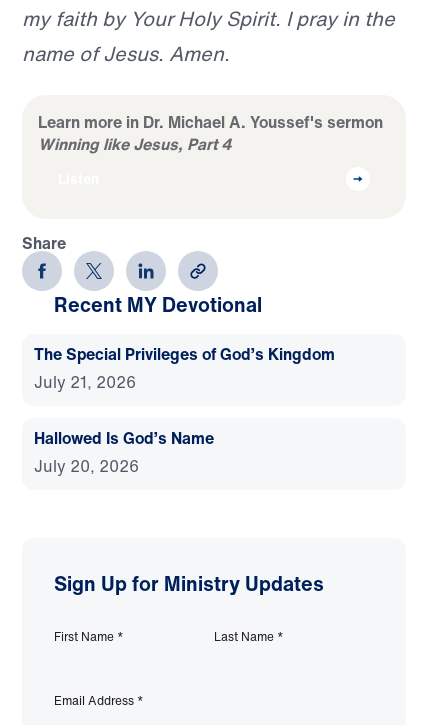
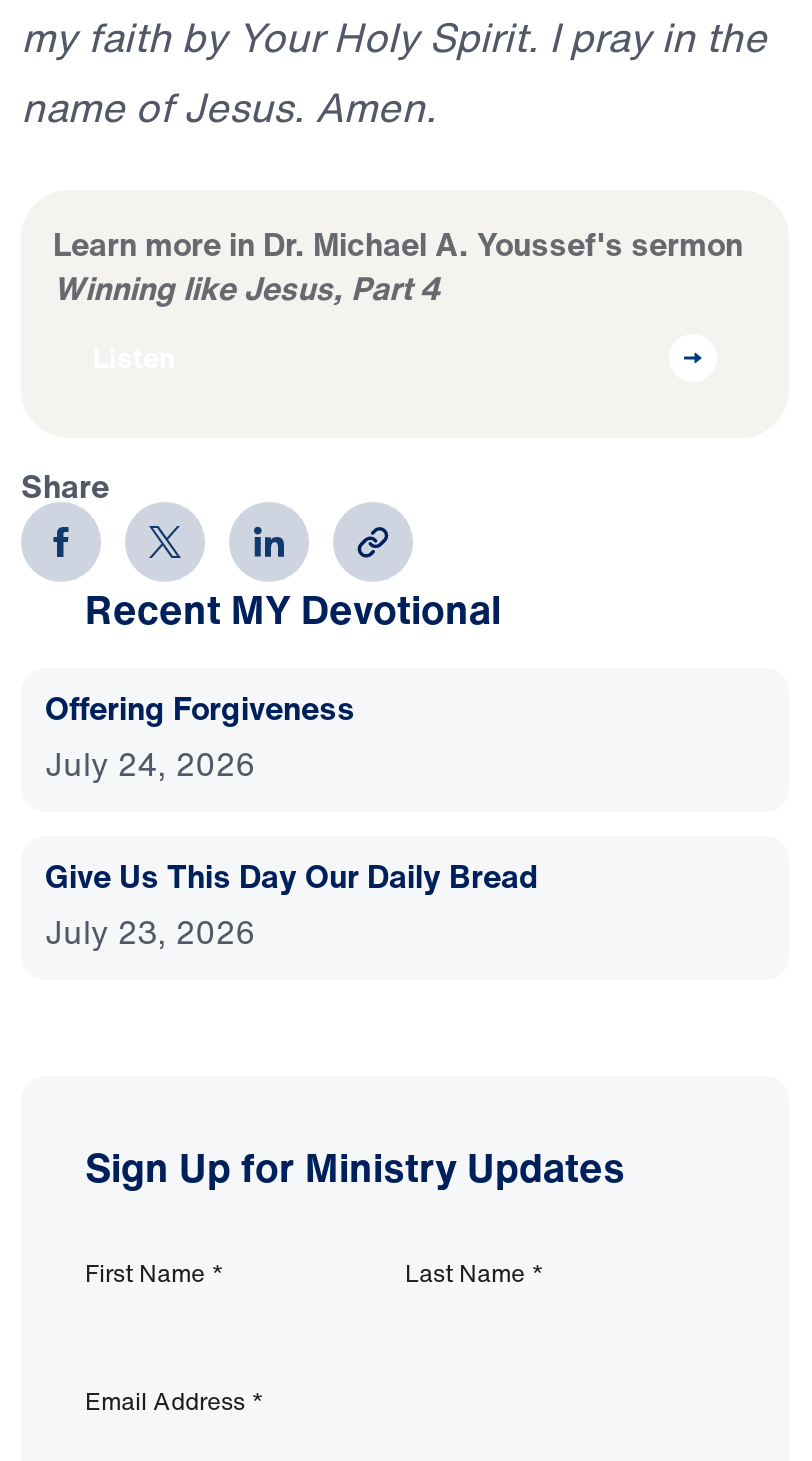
- The Special Privileges of God’s Kingdom
- July 21, 2026
+ Offering Forgiveness
+ July 24, 2026

- Hallowed Is God’s Name
- July 20, 2026
+ Give Us This Day Our Daily Bread
+ July 23, 2026
